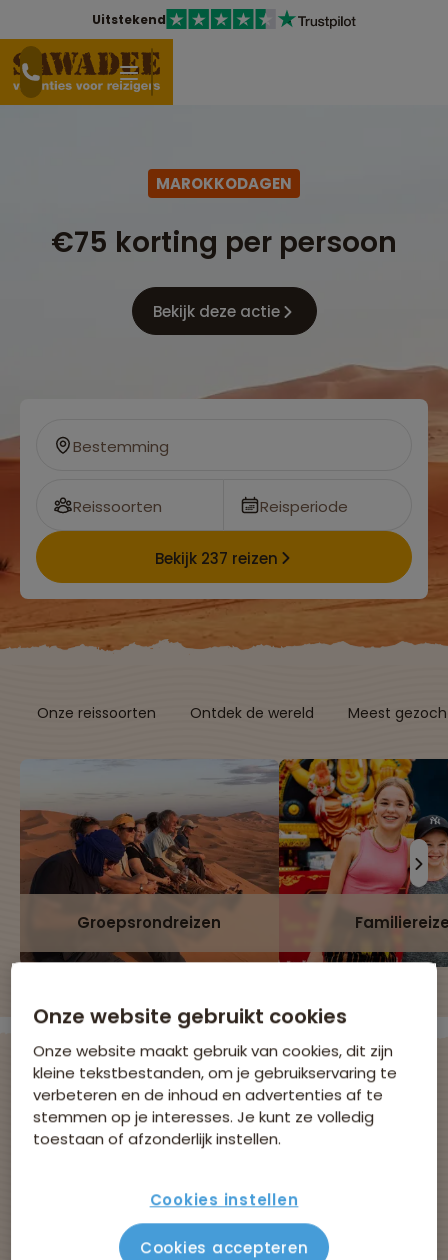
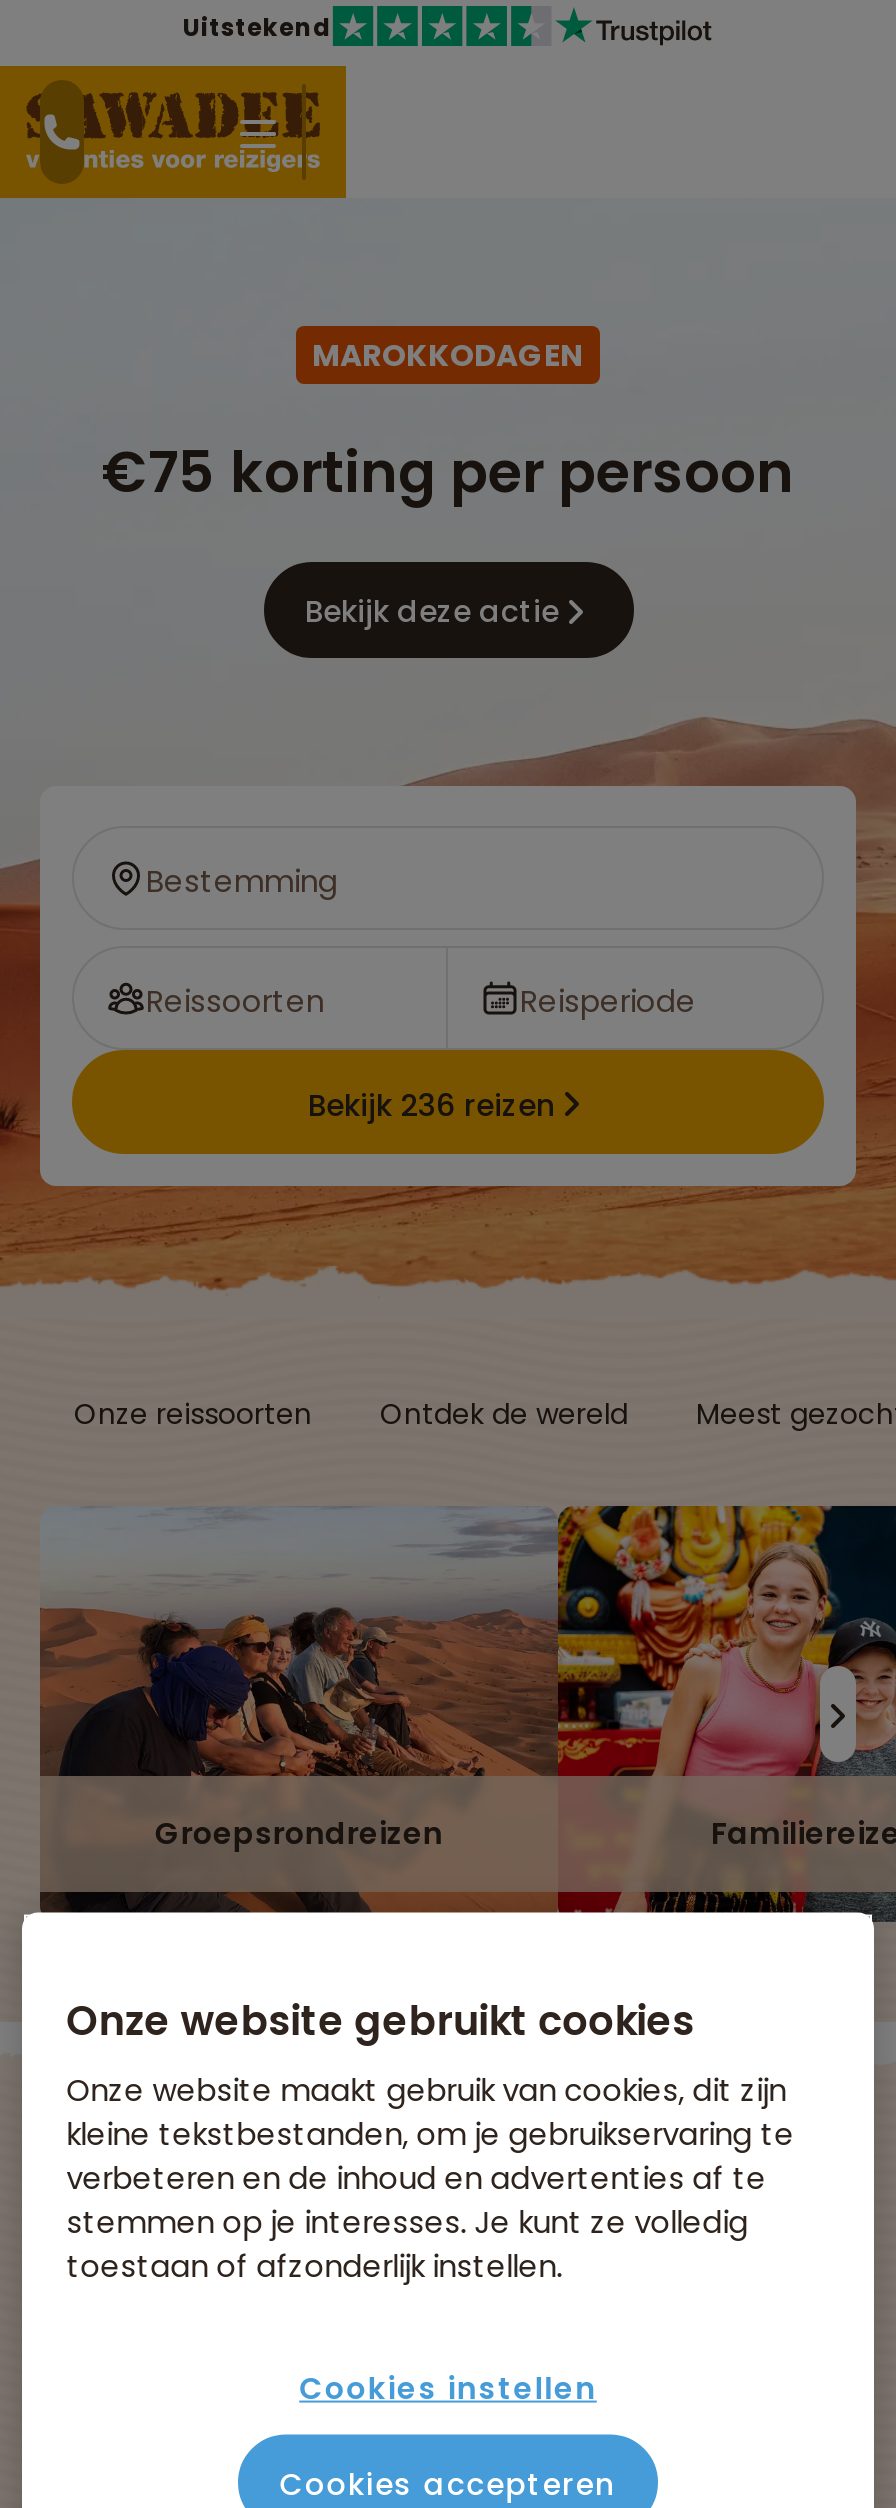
- Bekijk 237 reizen
+ Bekijk 236 reizen
